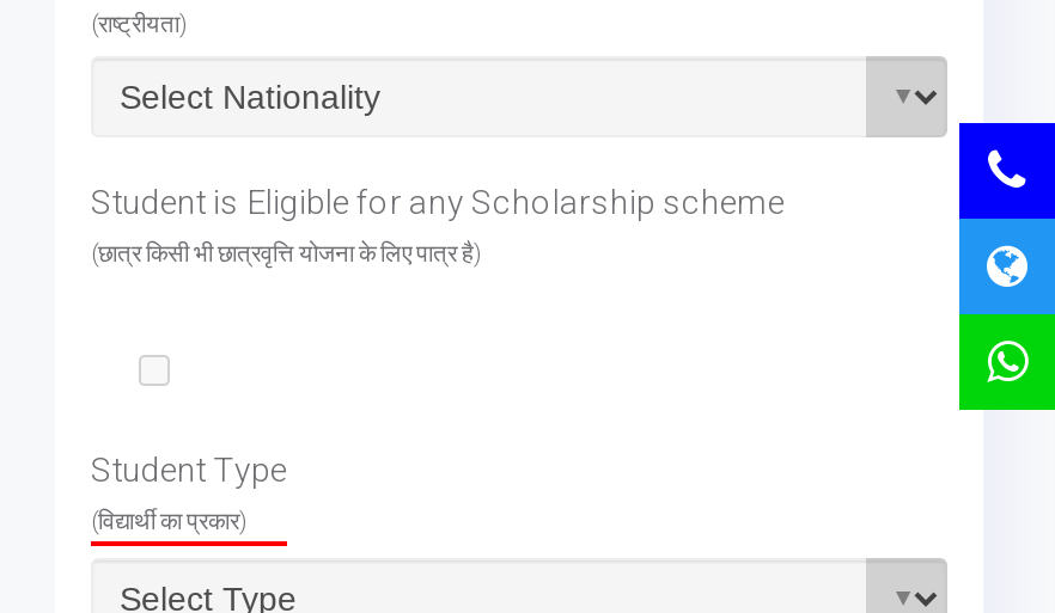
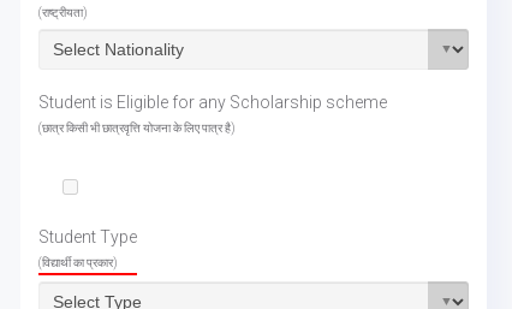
- [image]
